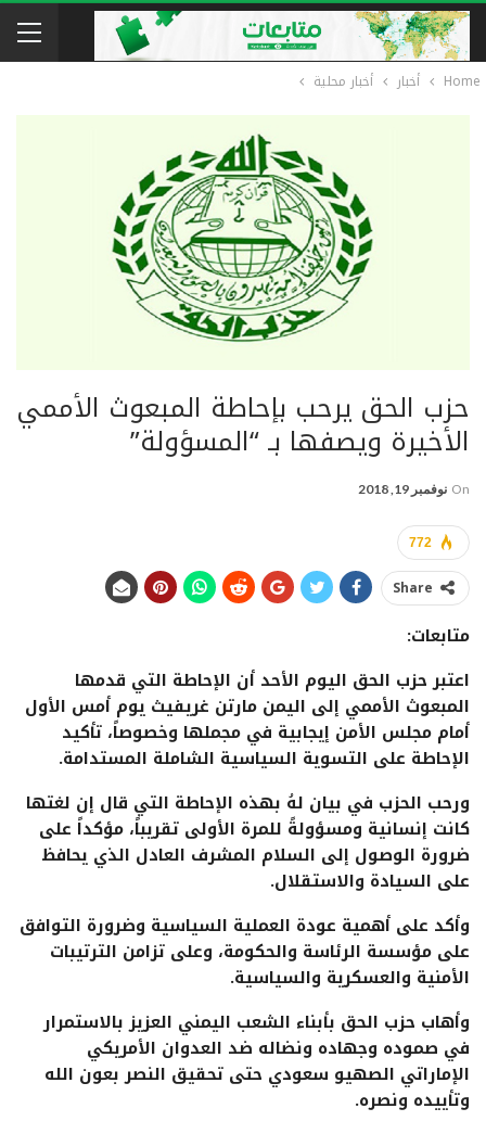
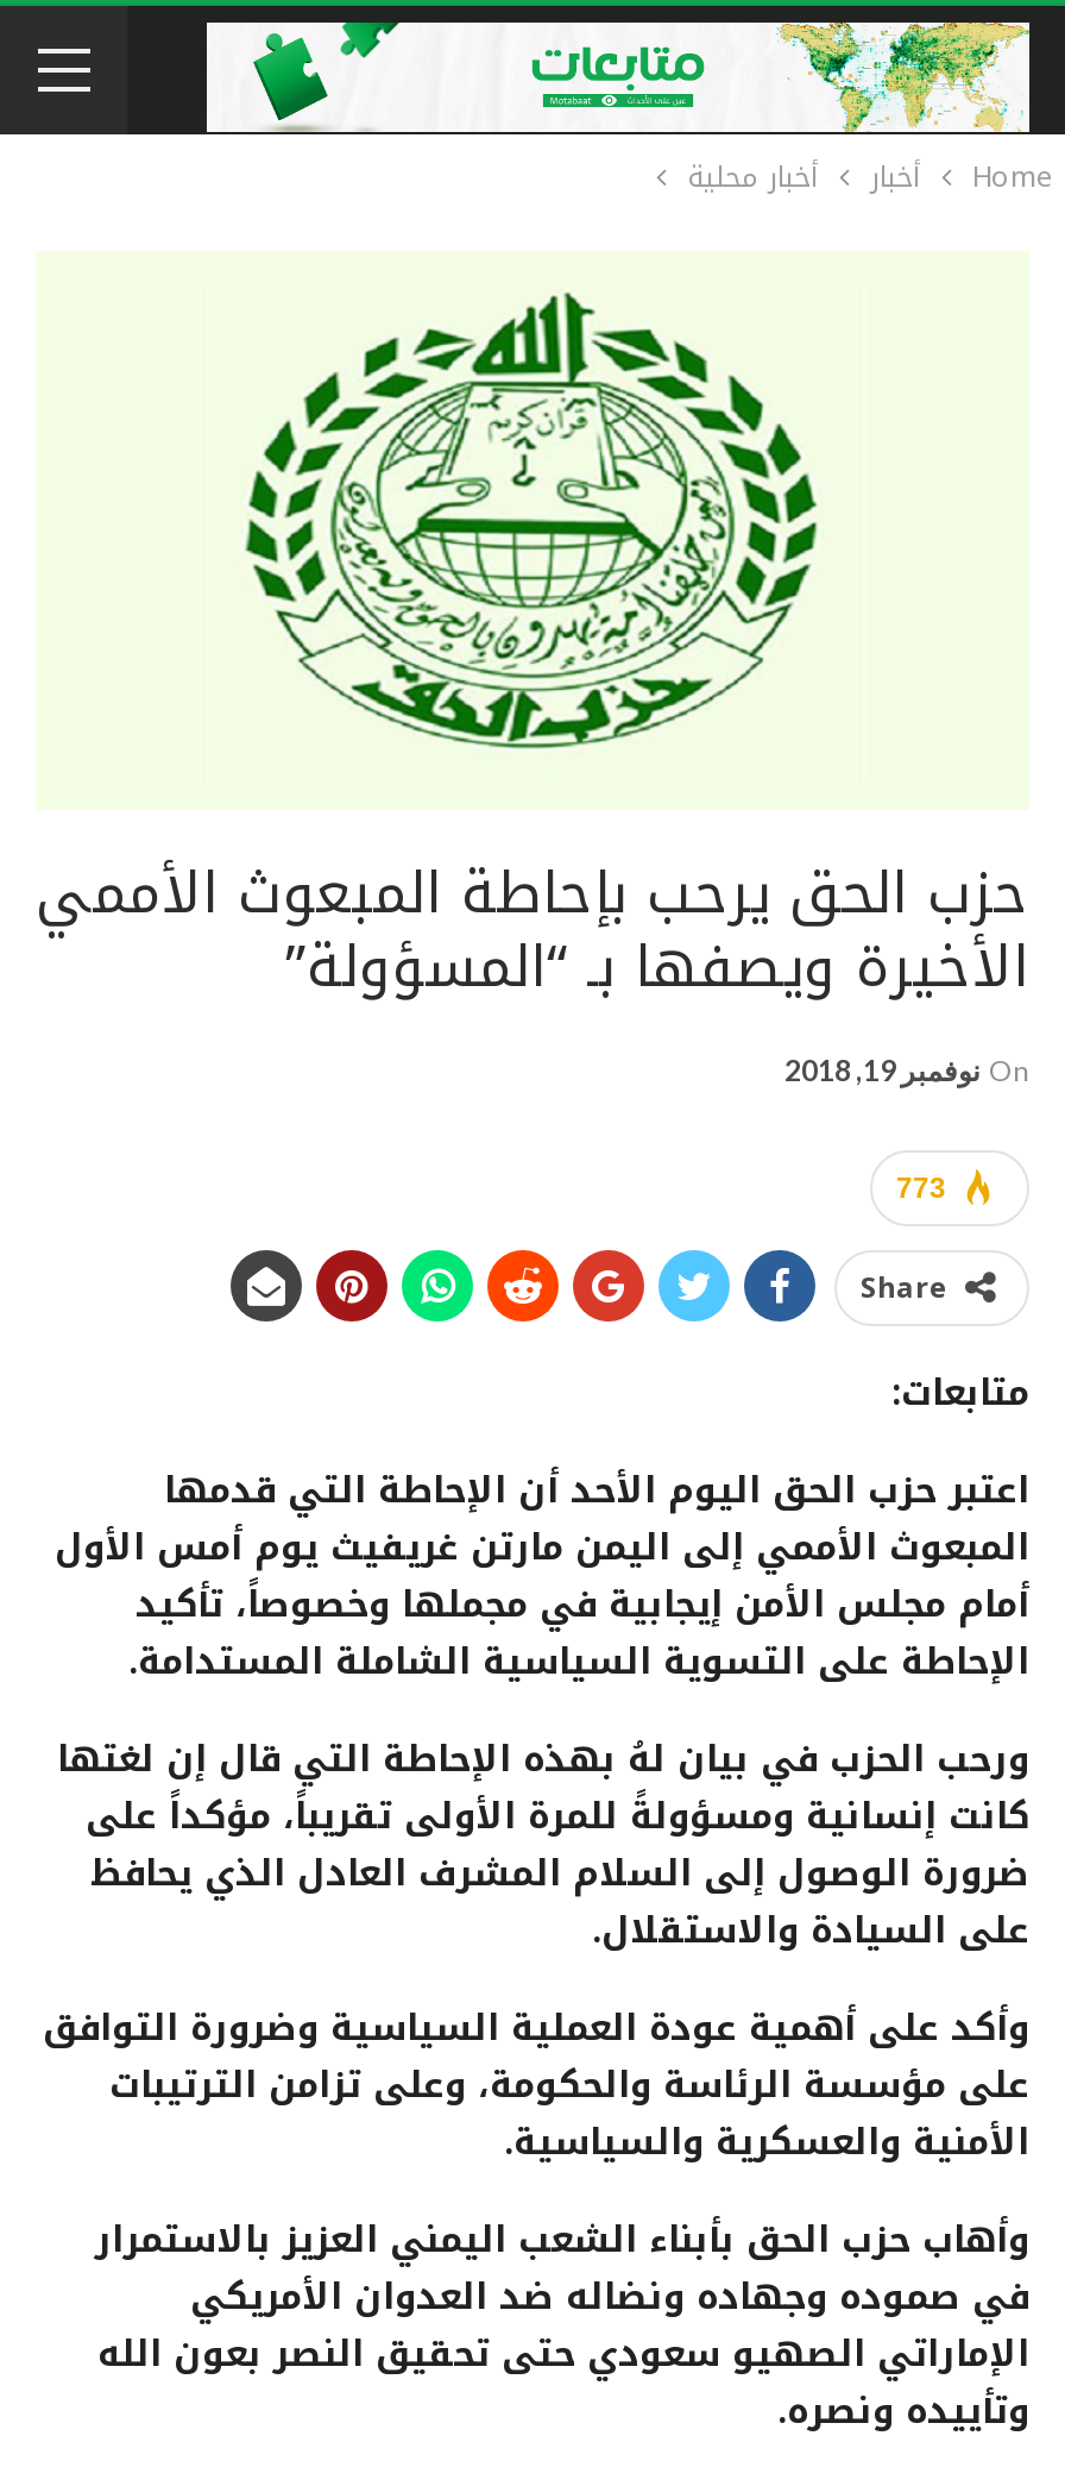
- 772
+ 773
